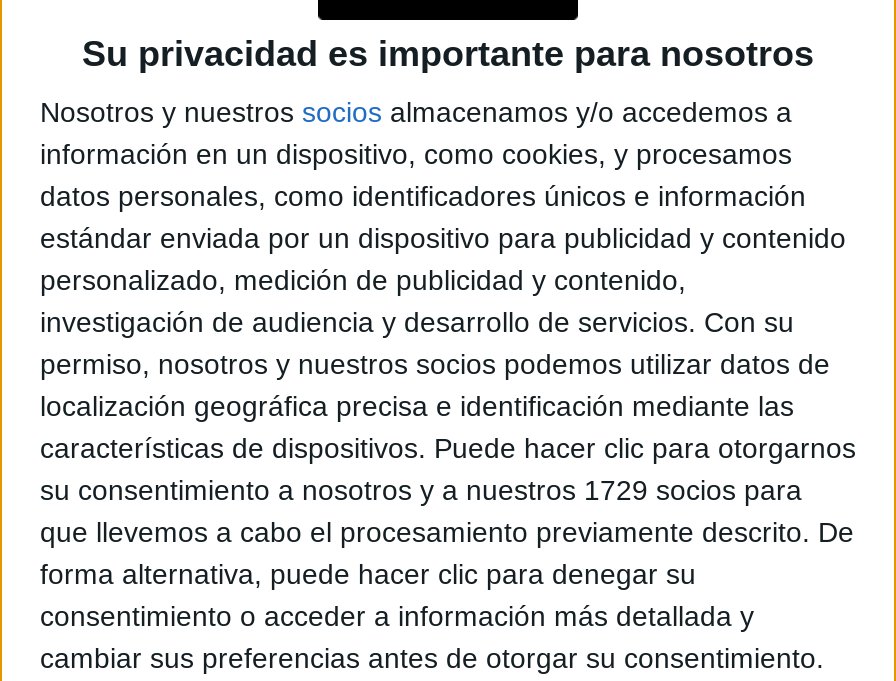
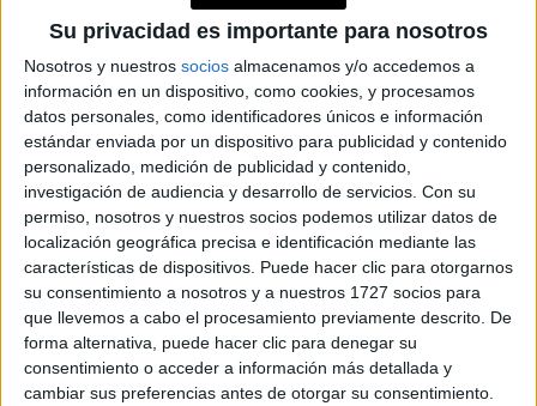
- su consentimiento a nosotros y a nuestros 1729 socios para
+ su consentimiento a nosotros y a nuestros 1727 socios para
